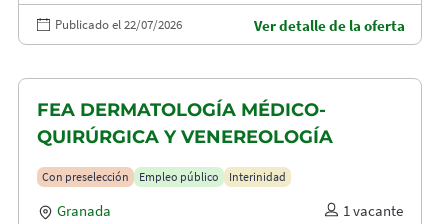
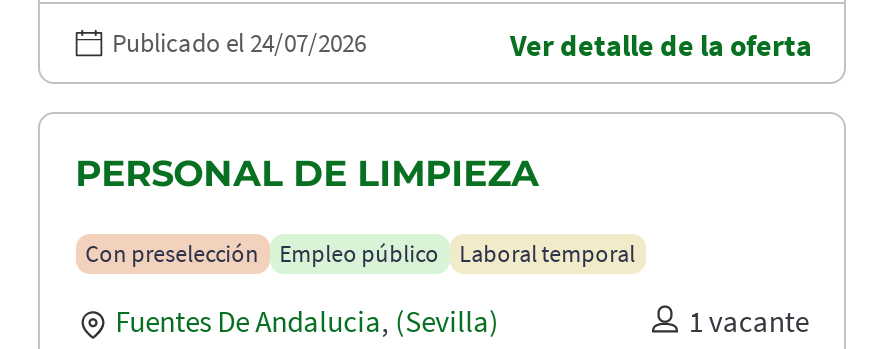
- Publicado el 22/07/2026
+ Publicado el 24/07/2026

- FEA DERMATOLOGÍA MÉDICO-
- QUIRÚRGICA Y VENEREOLOGÍA
+ PERSONAL DE LIMPIEZA

- Interinidad
+ Laboral temporal

- Granada
+ Fuentes De Andalucia, (Sevilla)
